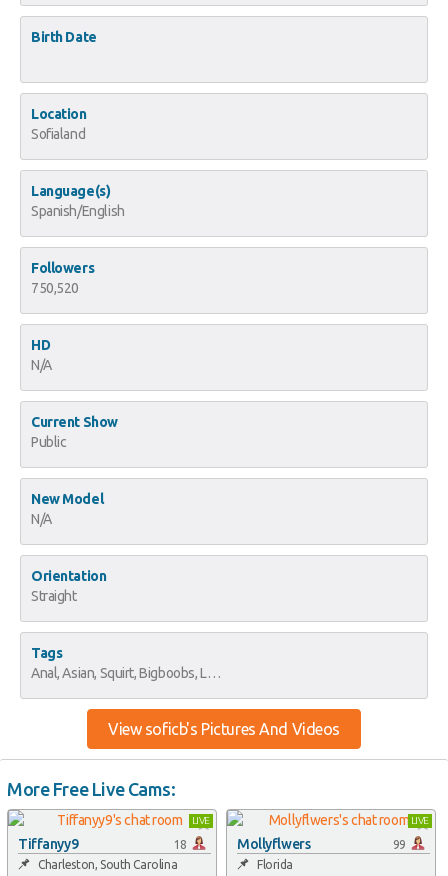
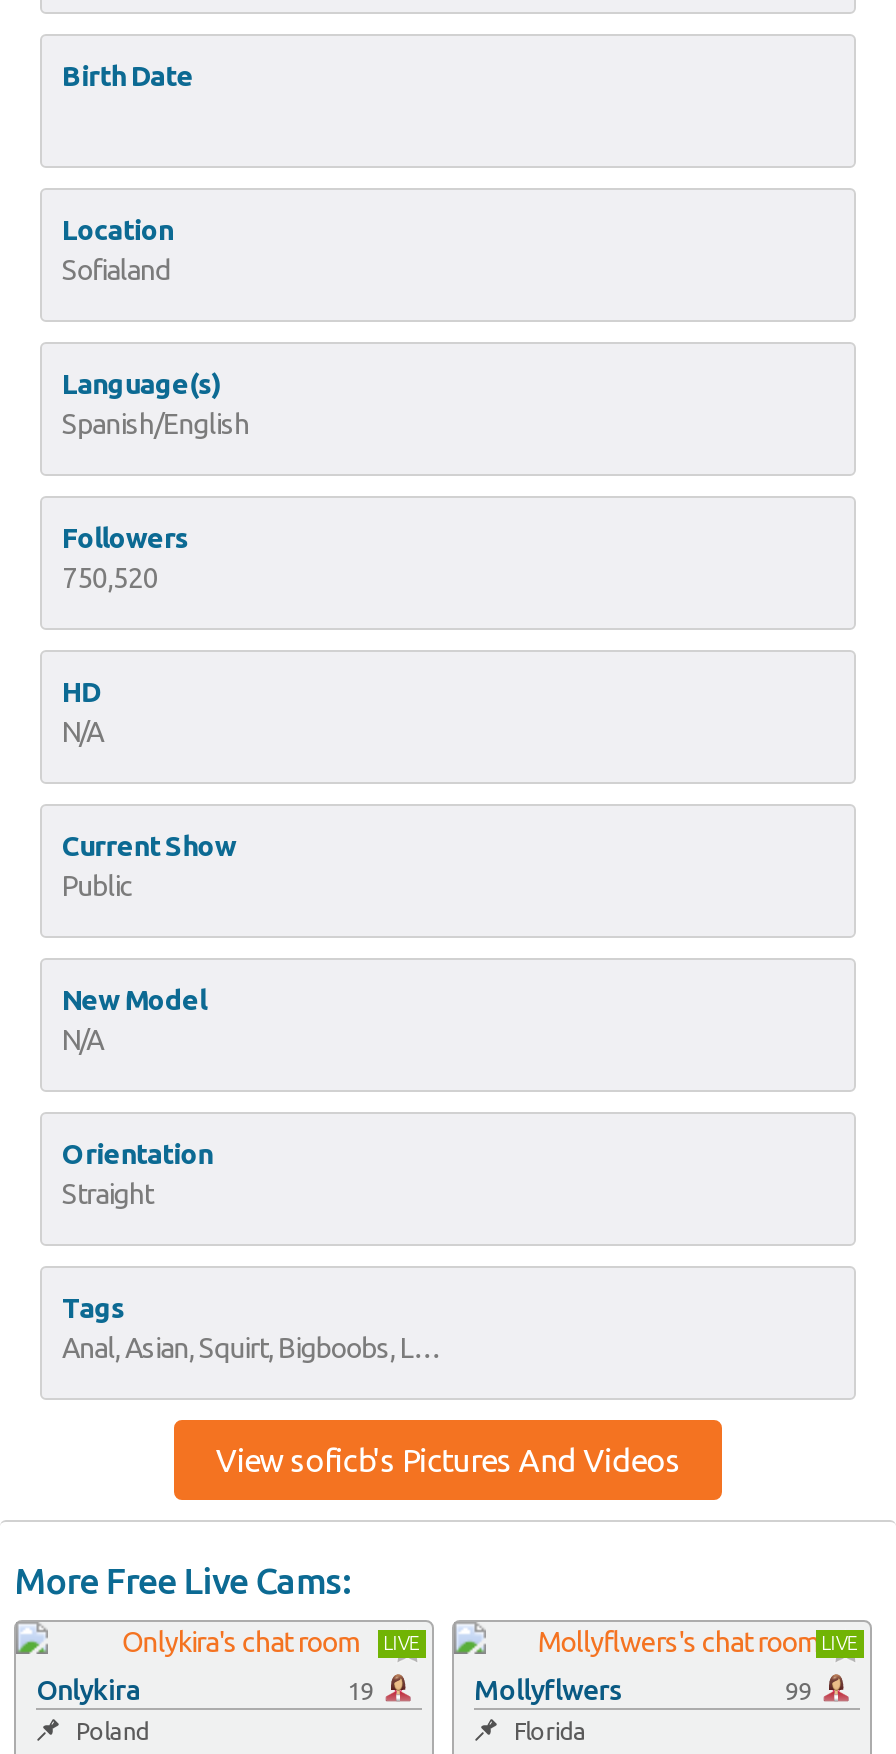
- Tiffanyy9
- 18
+ Onlykira
+ 19

- Charleston, South Carolina
+ Poland
